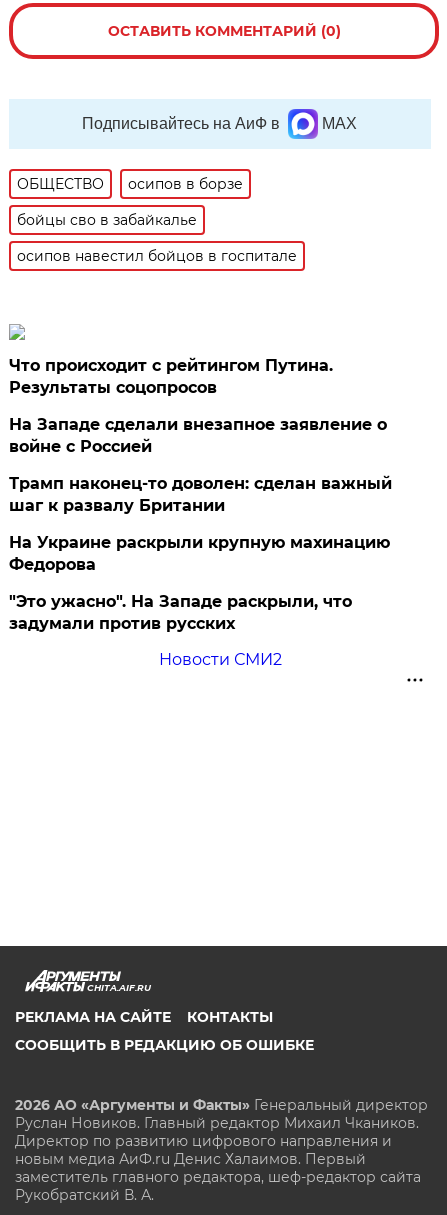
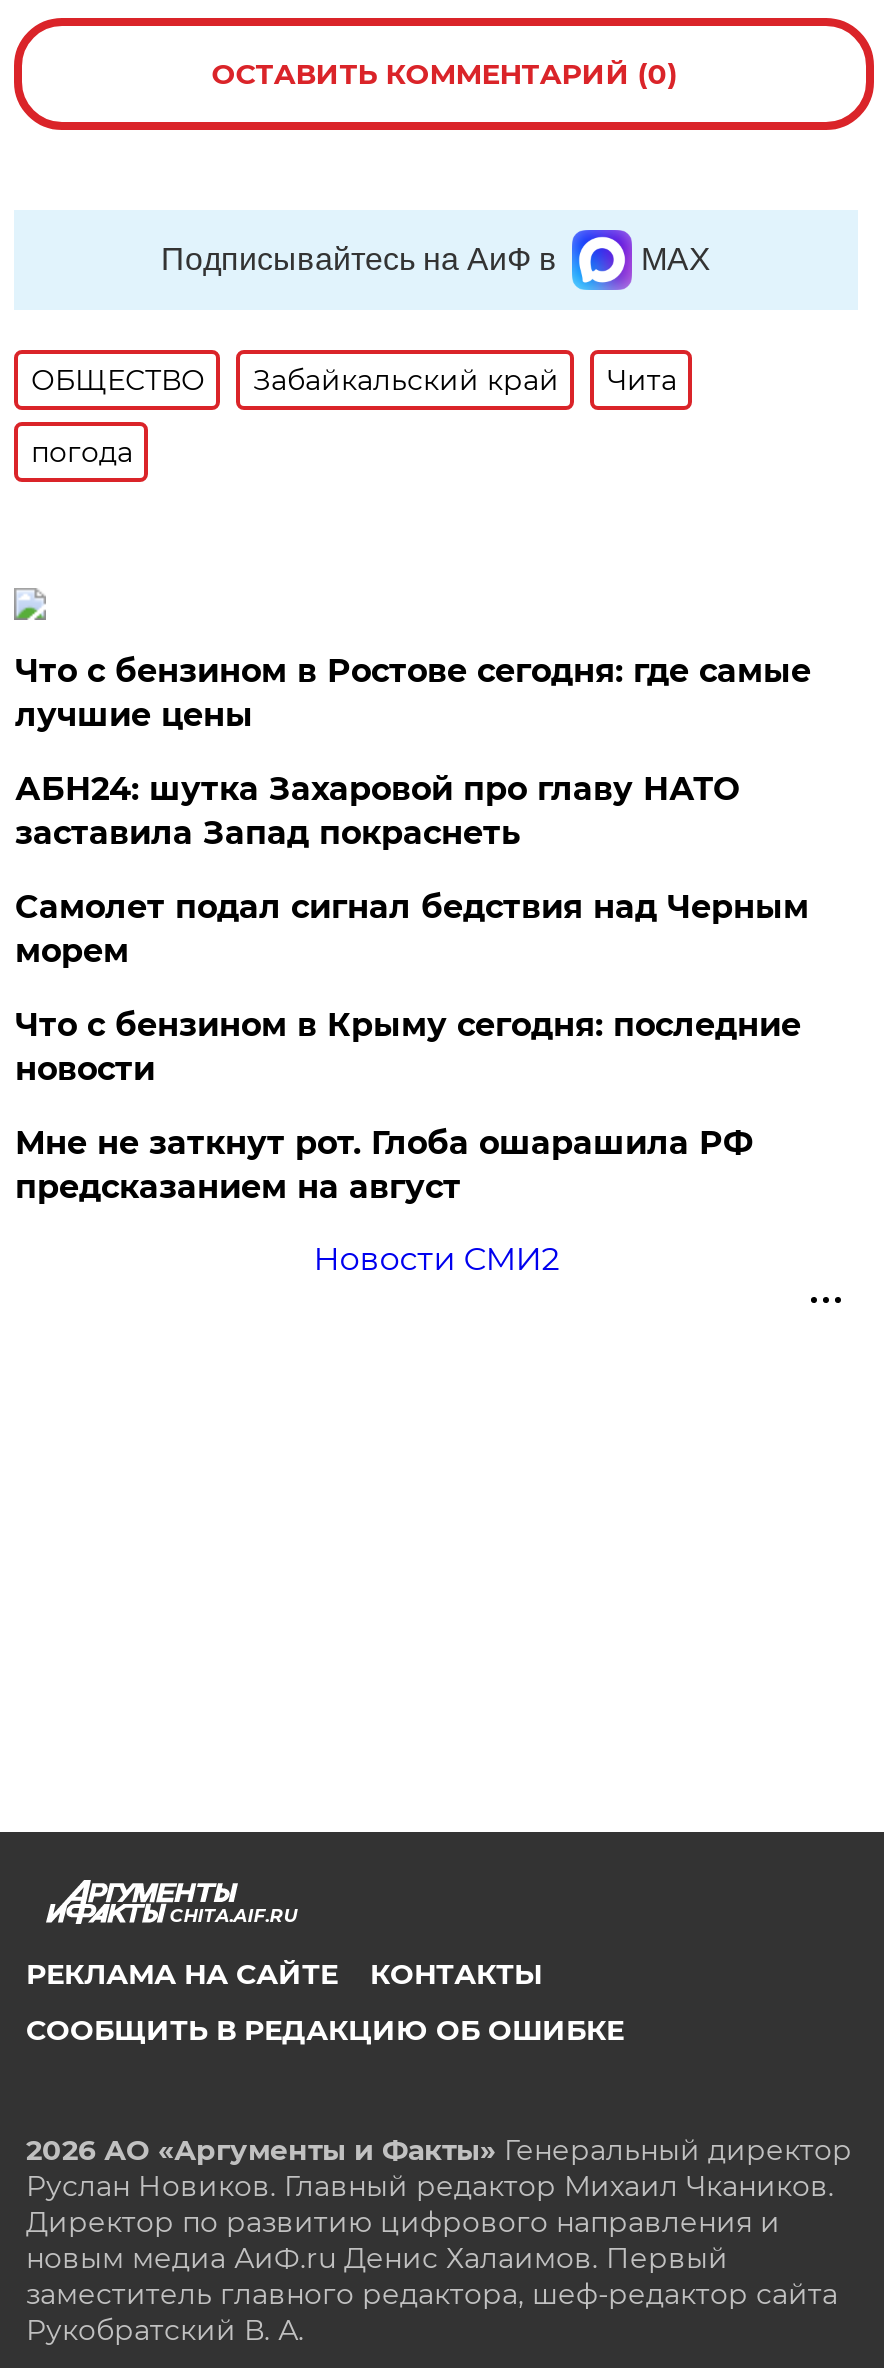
- осипов в борзе
- бойцы сво в забайкалье
- осипов навестил бойцов в госпитале
+ Забайкальский край
+ Чита
+ погода

- Что происходит с рейтингом Путина.
- Результаты соцопросов
- На Западе сделали внезапное заявление о
- войне с Россией
- Трамп наконец-то доволен: сделан важный
- шаг к развалу Британии
- На Украине раскрыли крупную махинацию
- Федорова
- "Это ужасно". На Западе раскрыли, что
- задумали против русских
+ Что с бензином в Ростове сегодня: где самые
+ лучшие цены
+ АБН24: шутка Захаровой про главу НАТО
+ заставила Запад покраснеть
+ Самолет подал сигнал бедствия над Черным
+ морем
+ Что с бензином в Крыму сегодня: последние
+ новости
+ Мне не заткнут рот. Глоба ошарашила РФ
+ предсказанием на август
